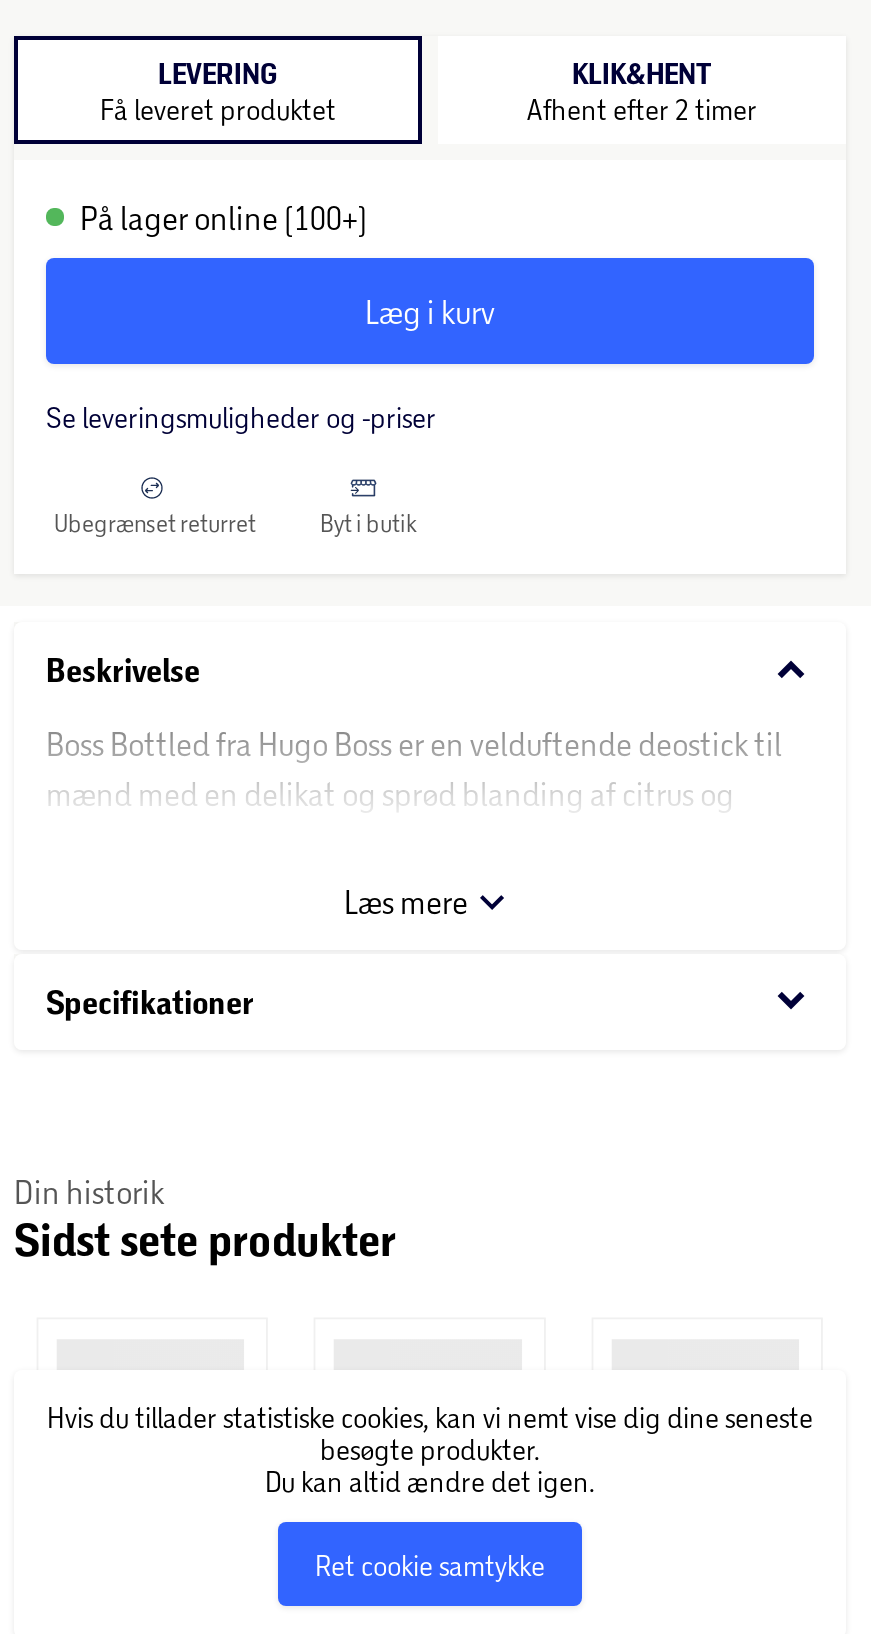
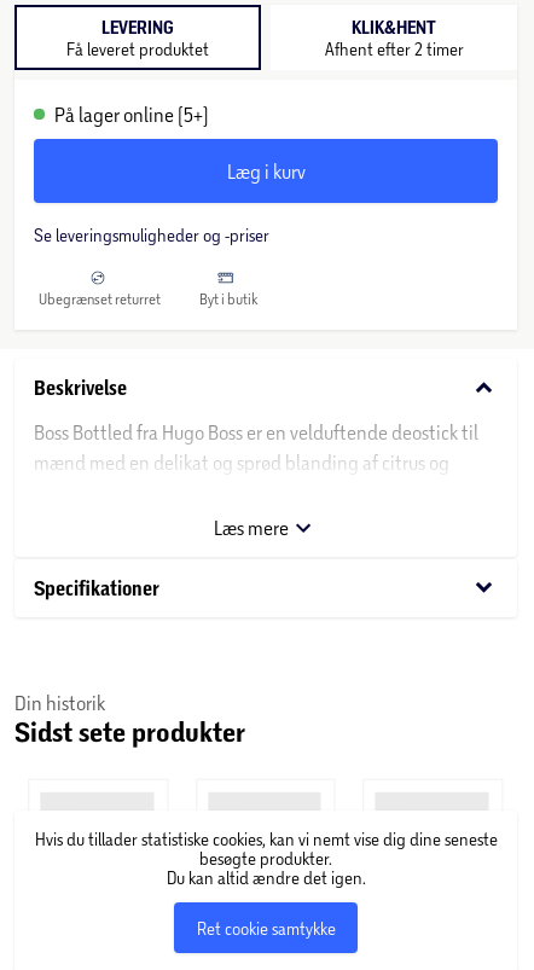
- På lager online (100+)
+ På lager online (5+)
